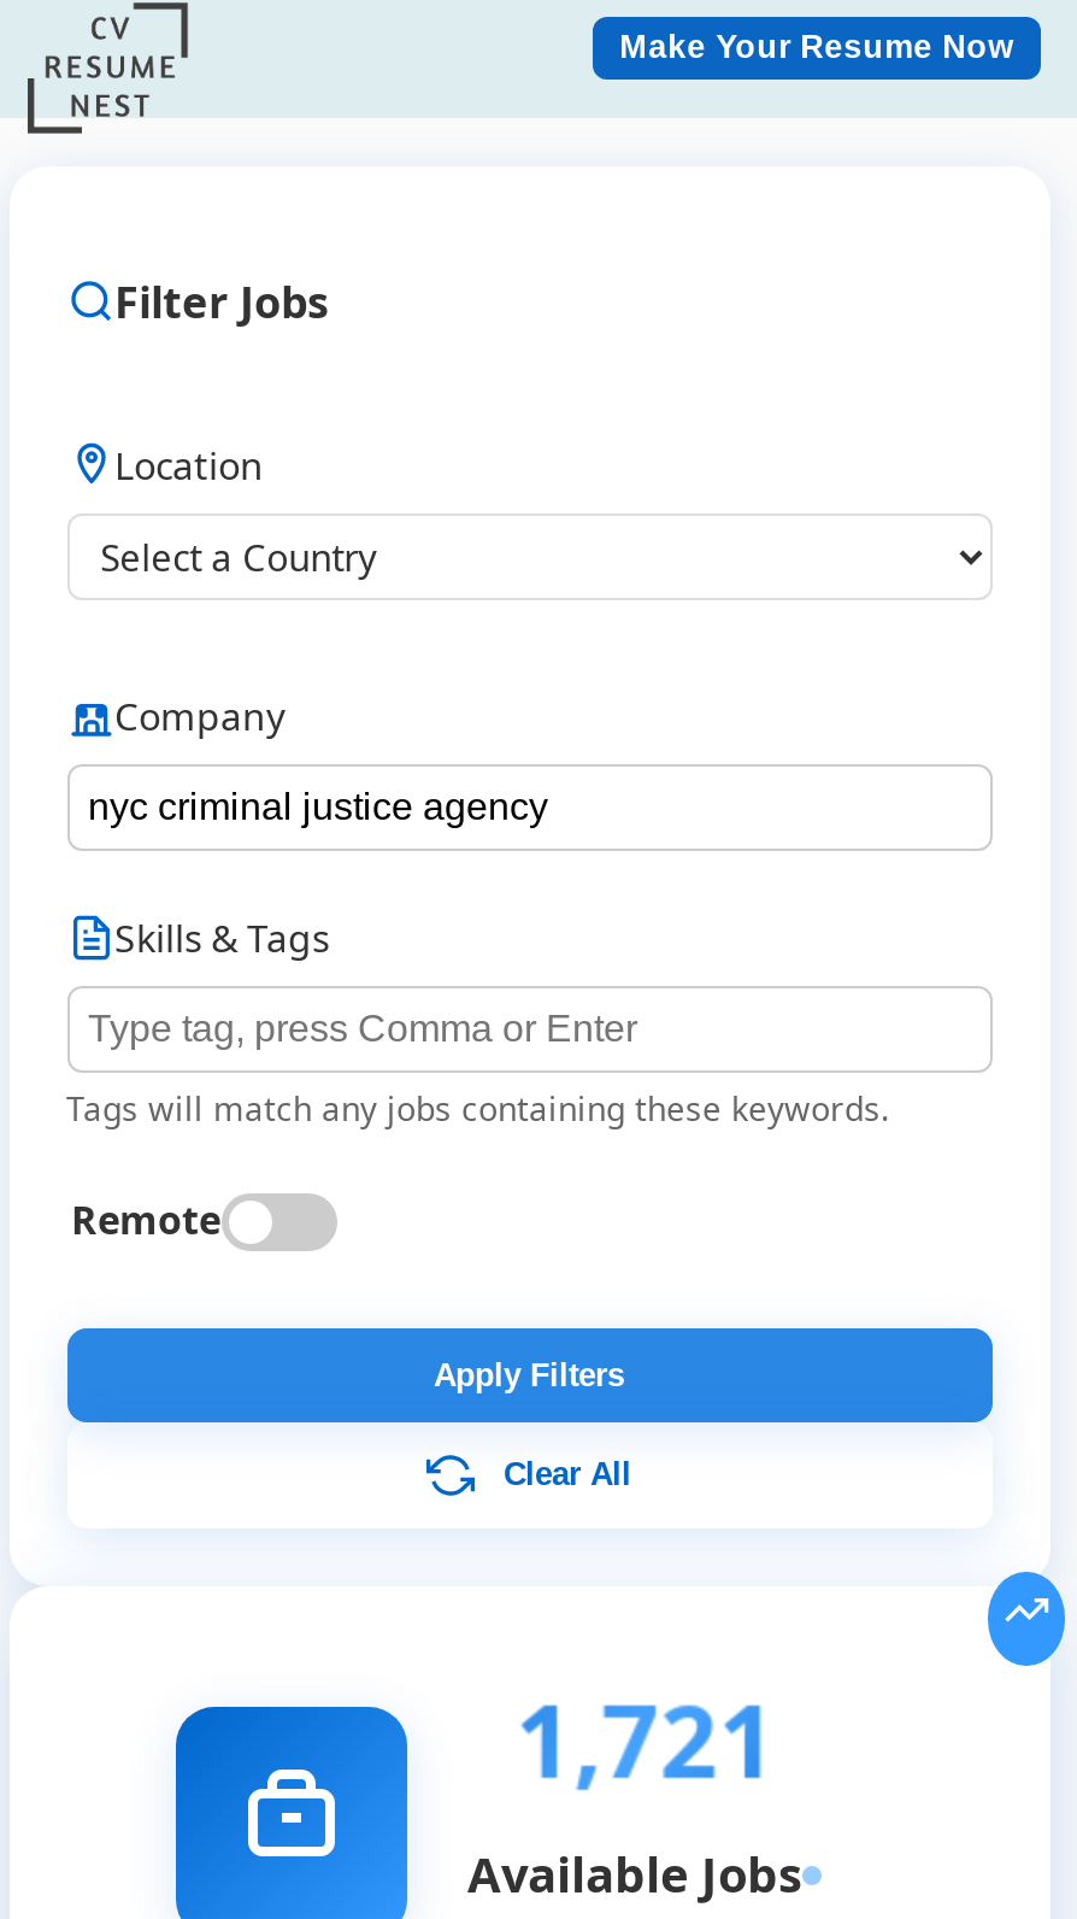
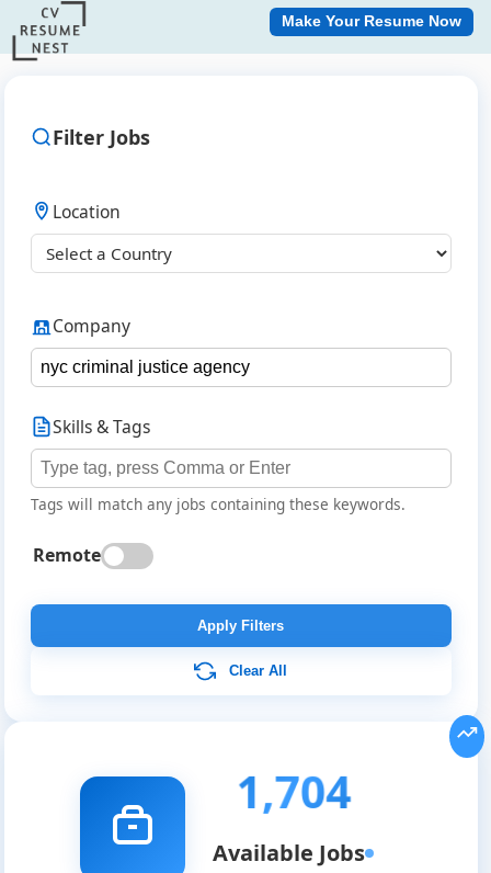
- 1,721
+ 1,704
